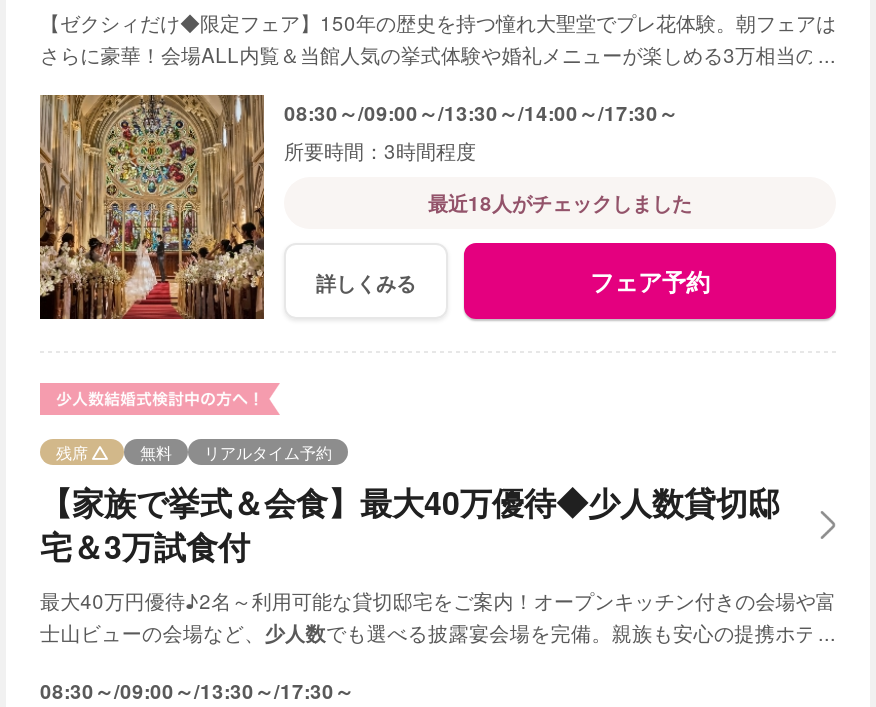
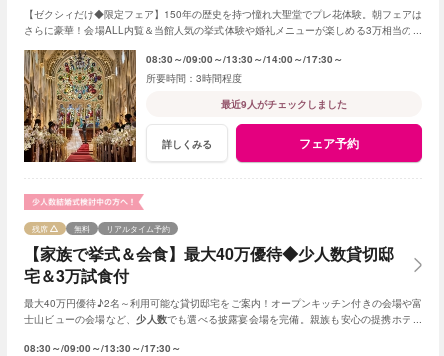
- 最近18人がチェックしました
+ 最近9人がチェックしました
